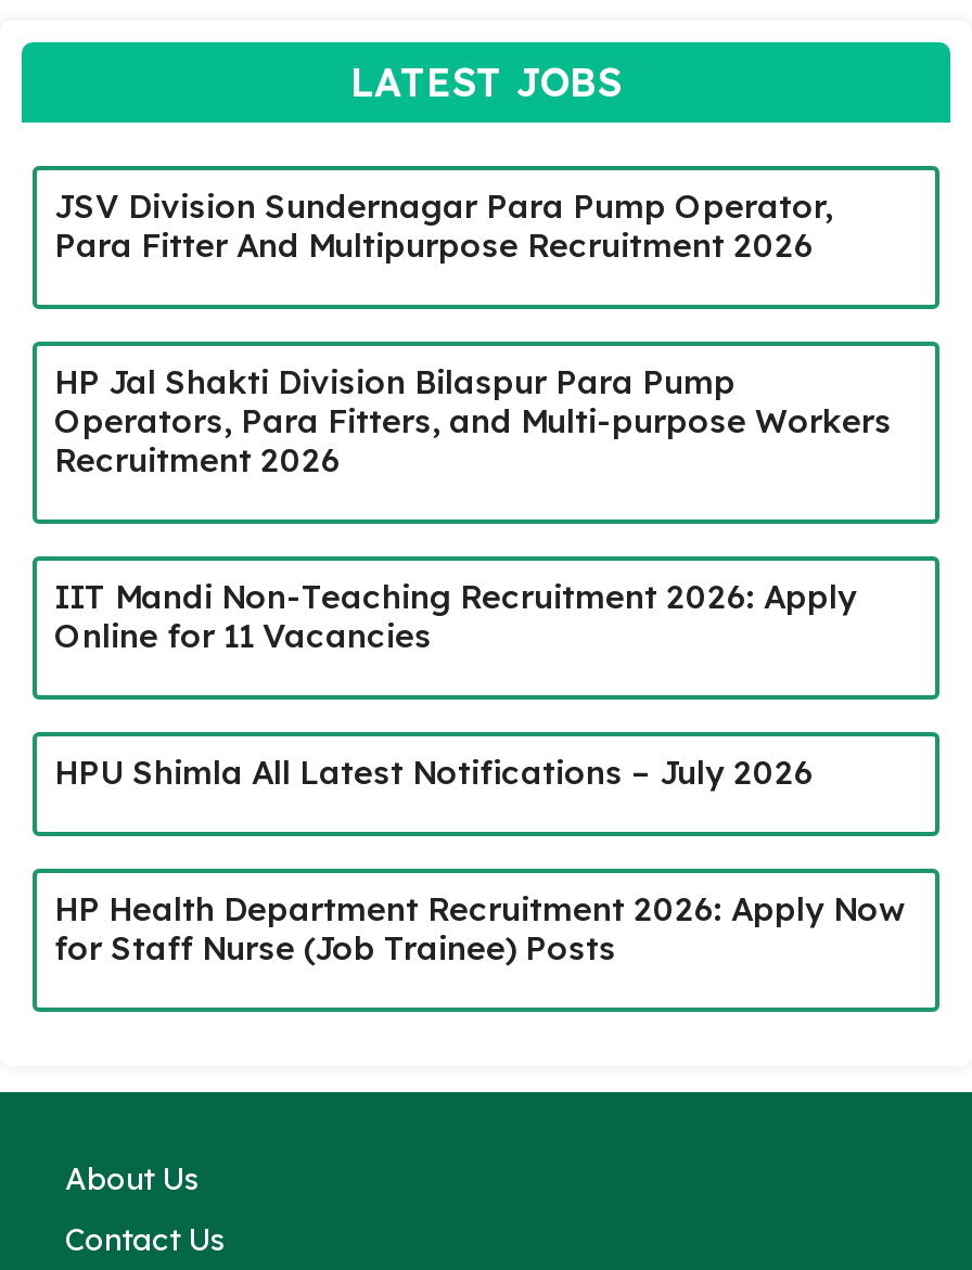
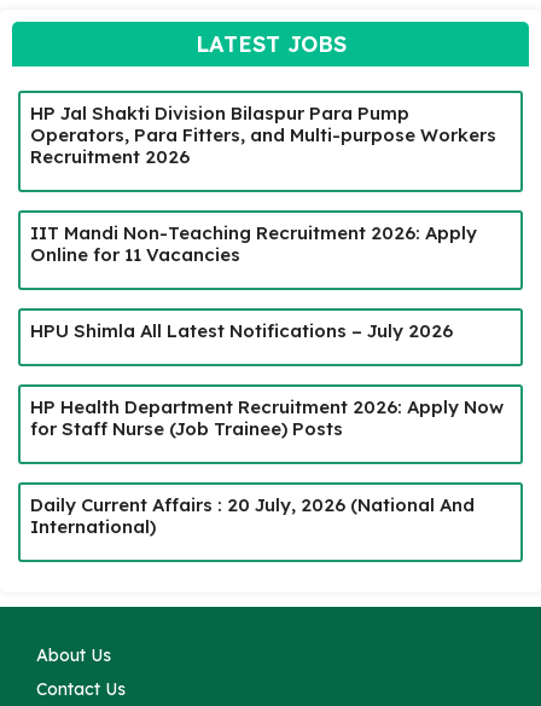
- JSV Division Sundernagar Para Pump Operator,
- Para Fitter And Multipurpose Recruitment 2026

moved up: HP Jal Shakti Division Bilaspur Para Pump | Operators, Para Fitters, and Multi-purpose Workers | Recruitment 2026 | IIT Mandi Non-Teaching Recruitment 2026: Apply | Online for 11 Vacancies | HPU Shimla All Latest Notifications – July 2026 | HP Health Department Recruitment 2026: Apply Now | for Staff Nurse (Job Trainee) Posts

+ Daily Current Affairs : 20 July, 2026 (National And
+ International)
